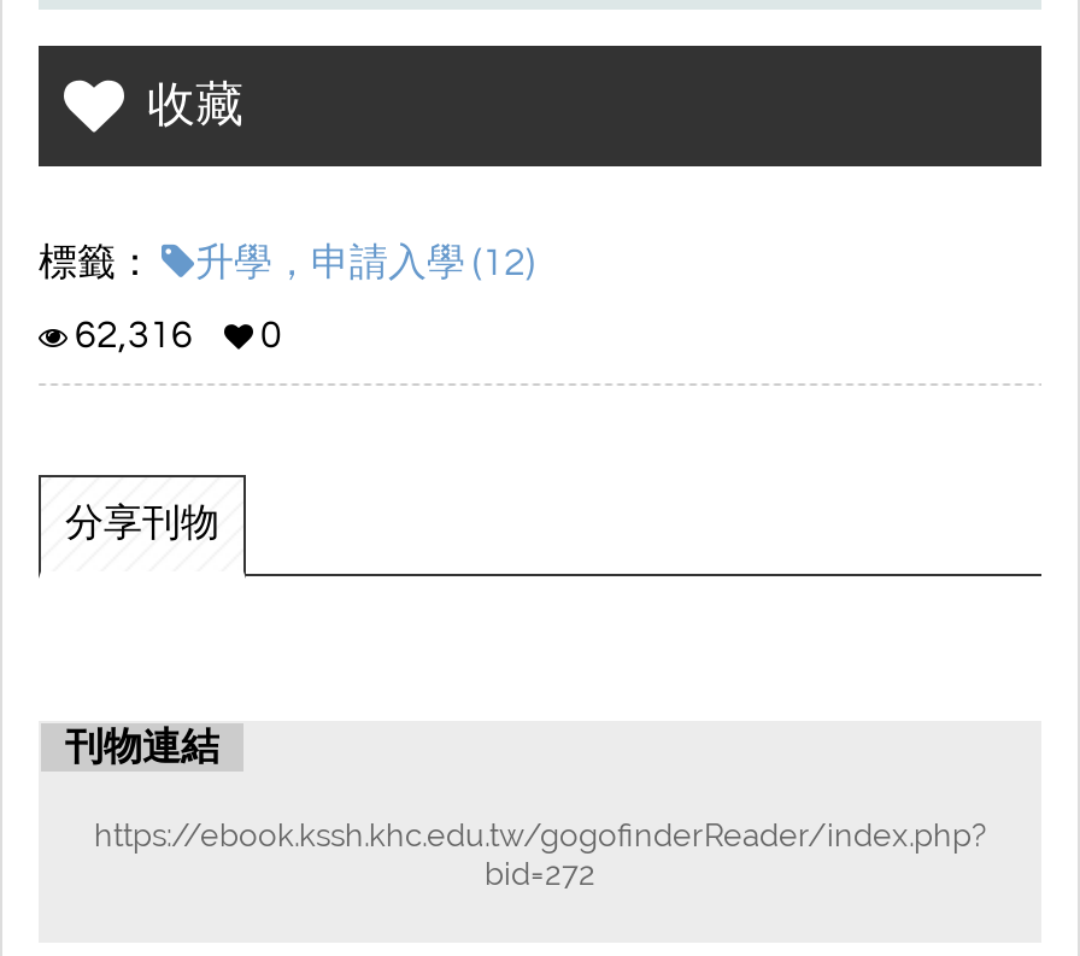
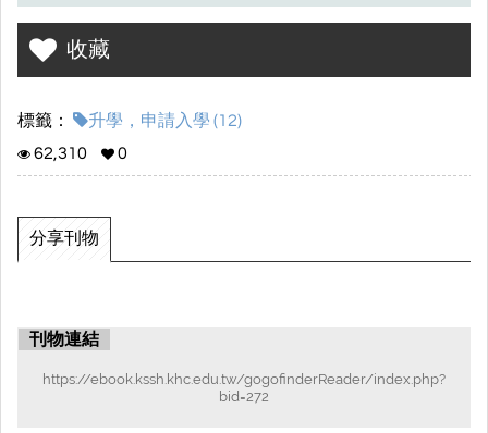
- 62,316 0
+ 62,310 0
